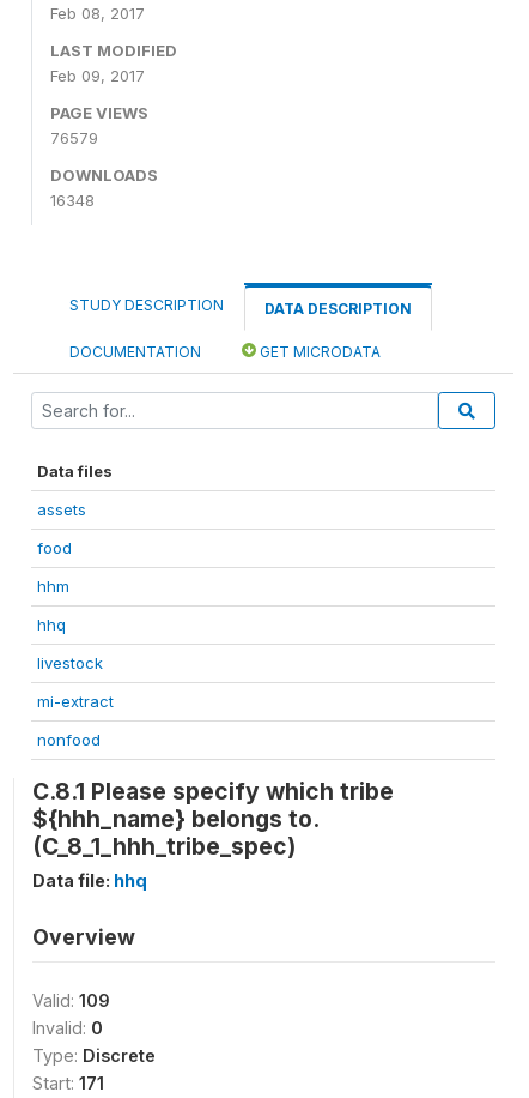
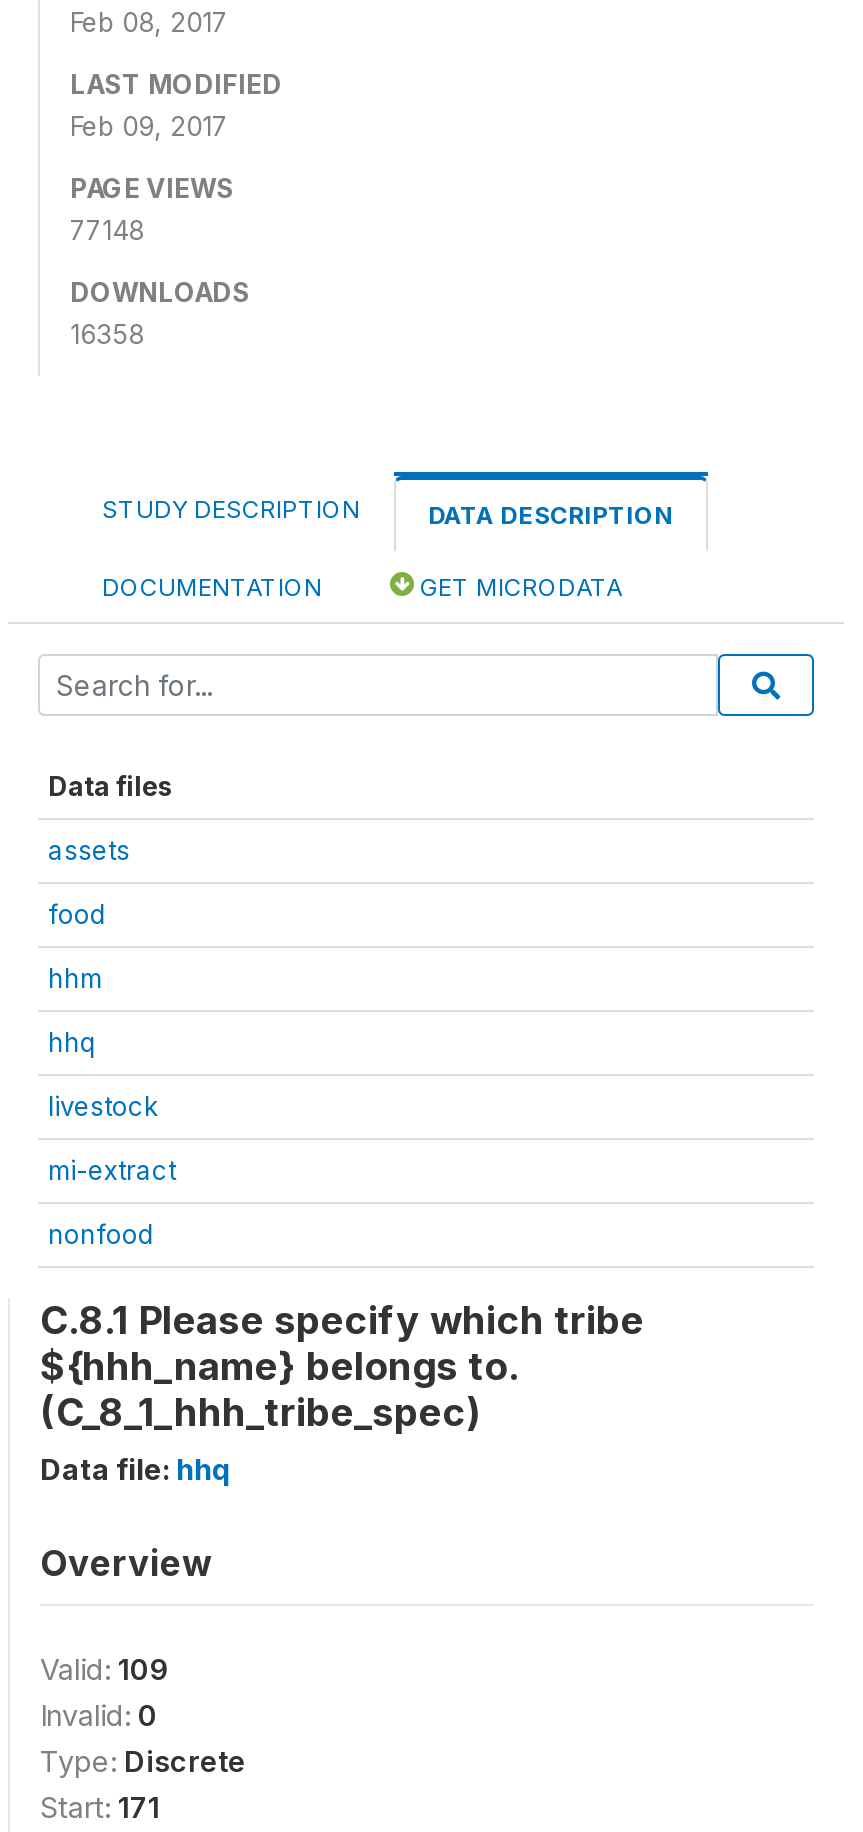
- 76579
+ 77148

- 16348
+ 16358
